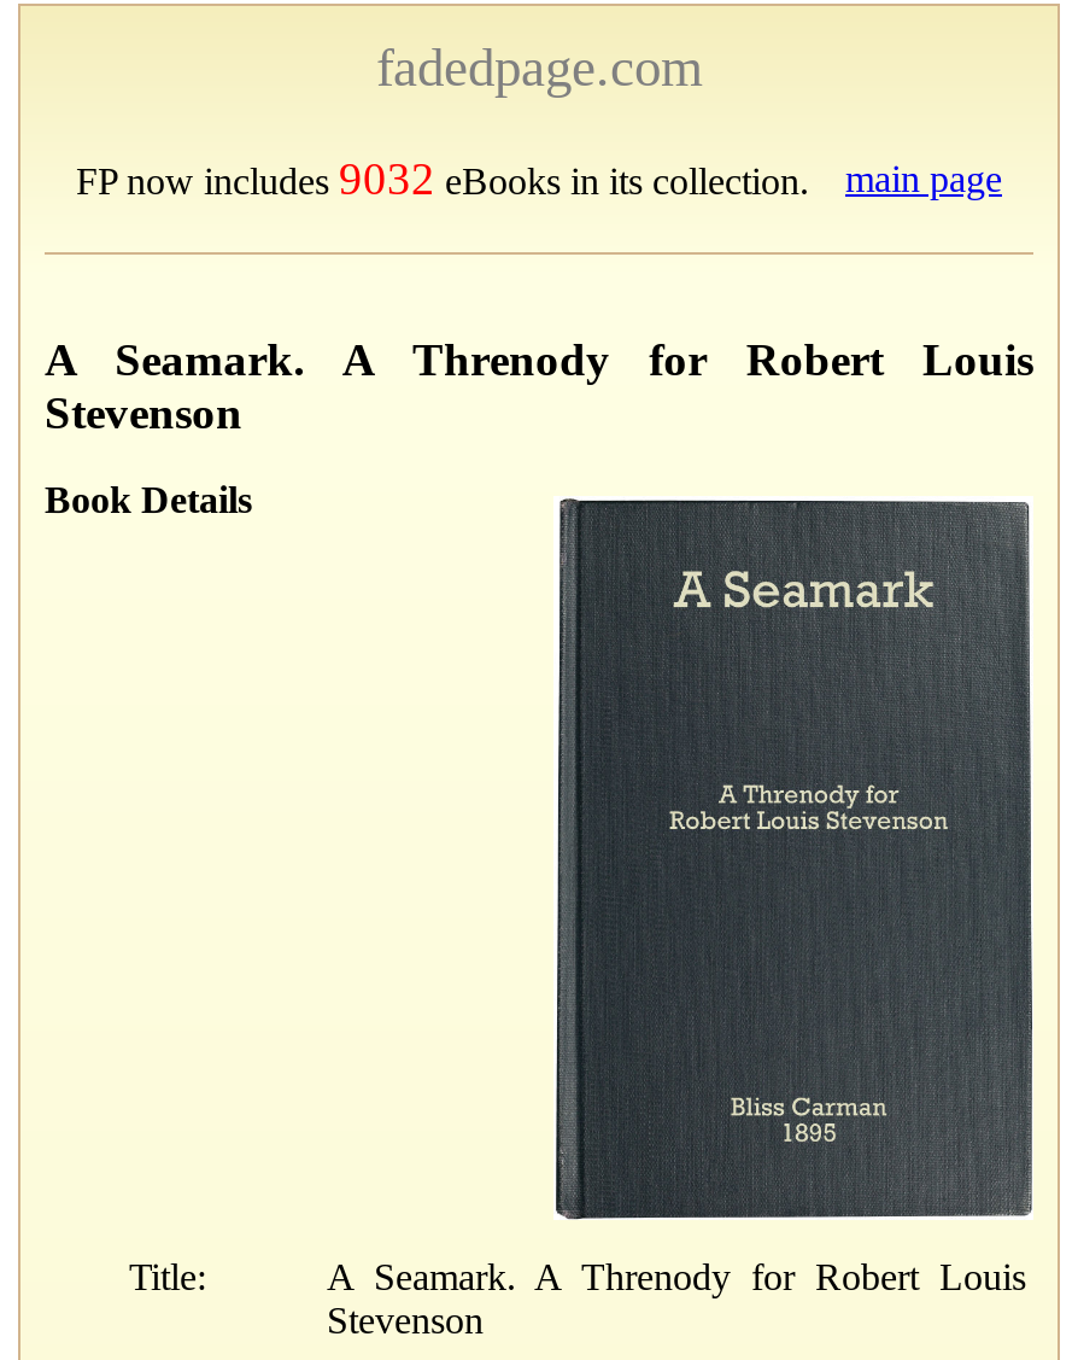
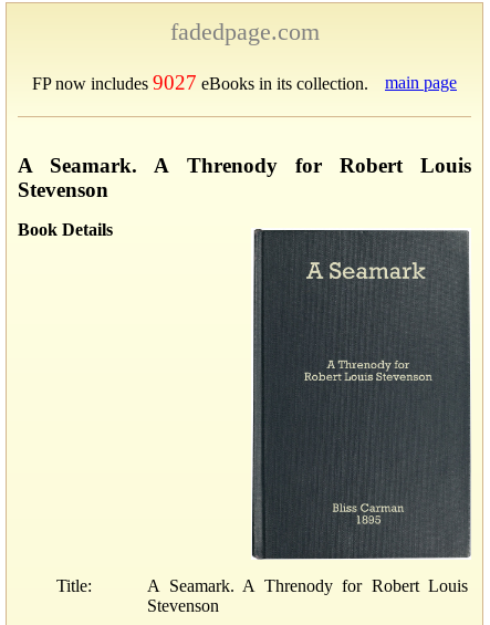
- FP now includes 9032 eBooks in its collection.
+ FP now includes 9027 eBooks in its collection.
